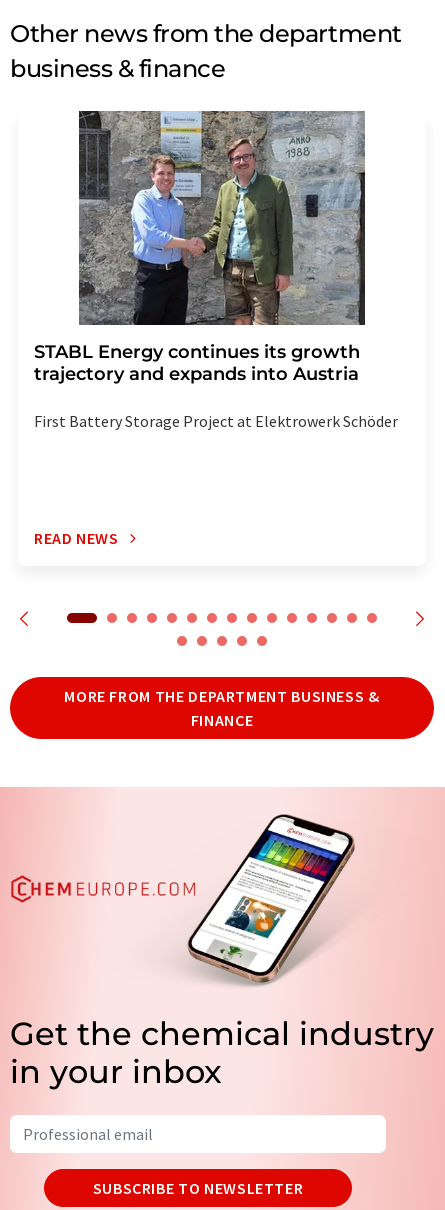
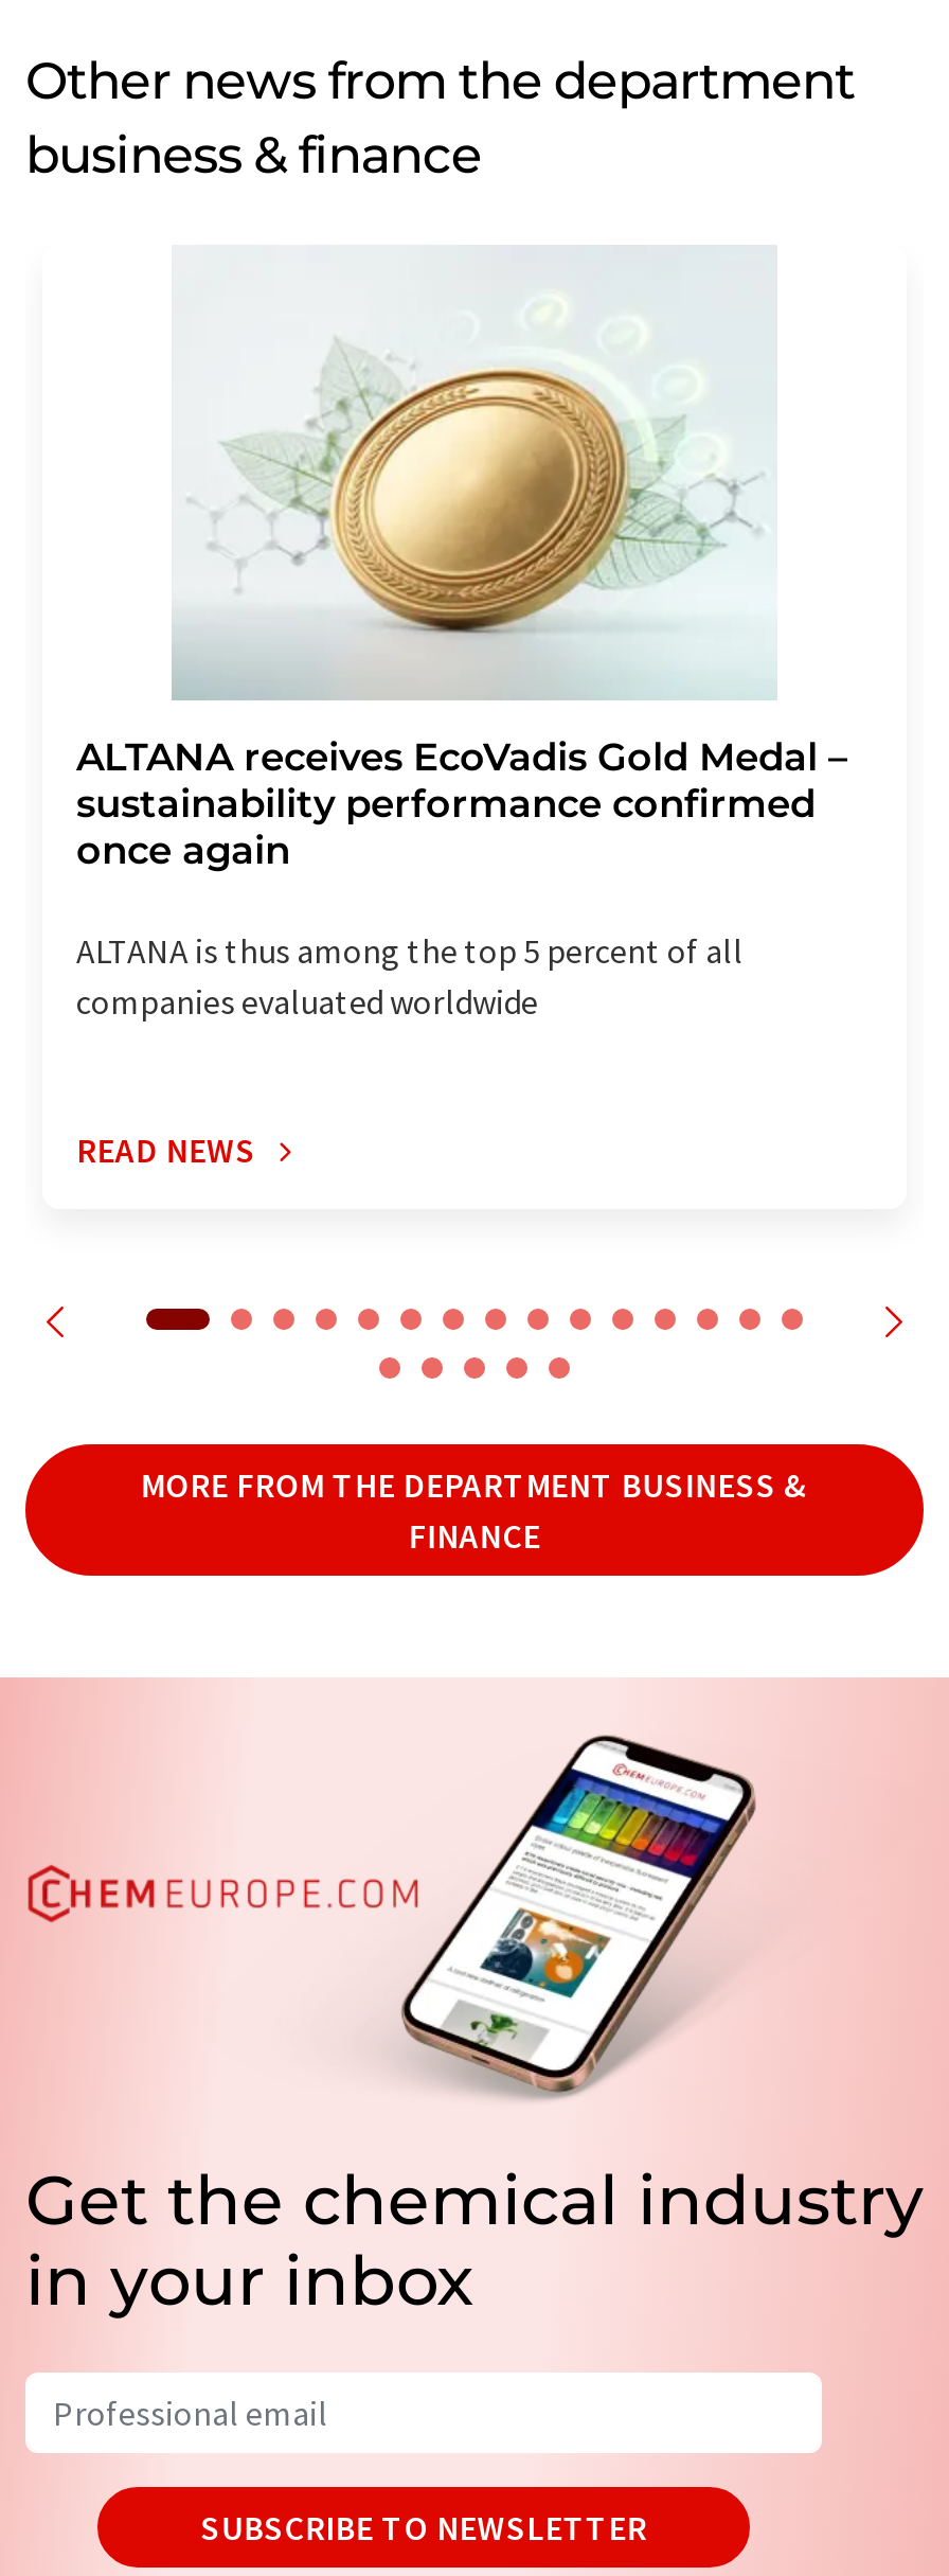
- [image]
- STABL Energy continues its growth
- trajectory and expands into Austria
+ [image]
+ ALTANA receives EcoVadis Gold Medal –
+ sustainability performance confirmed
+ once again

- First Battery Storage Project at Elektrowerk Schöder
+ ALTANA is thus among the top 5 percent of all
+ companies evaluated worldwide
